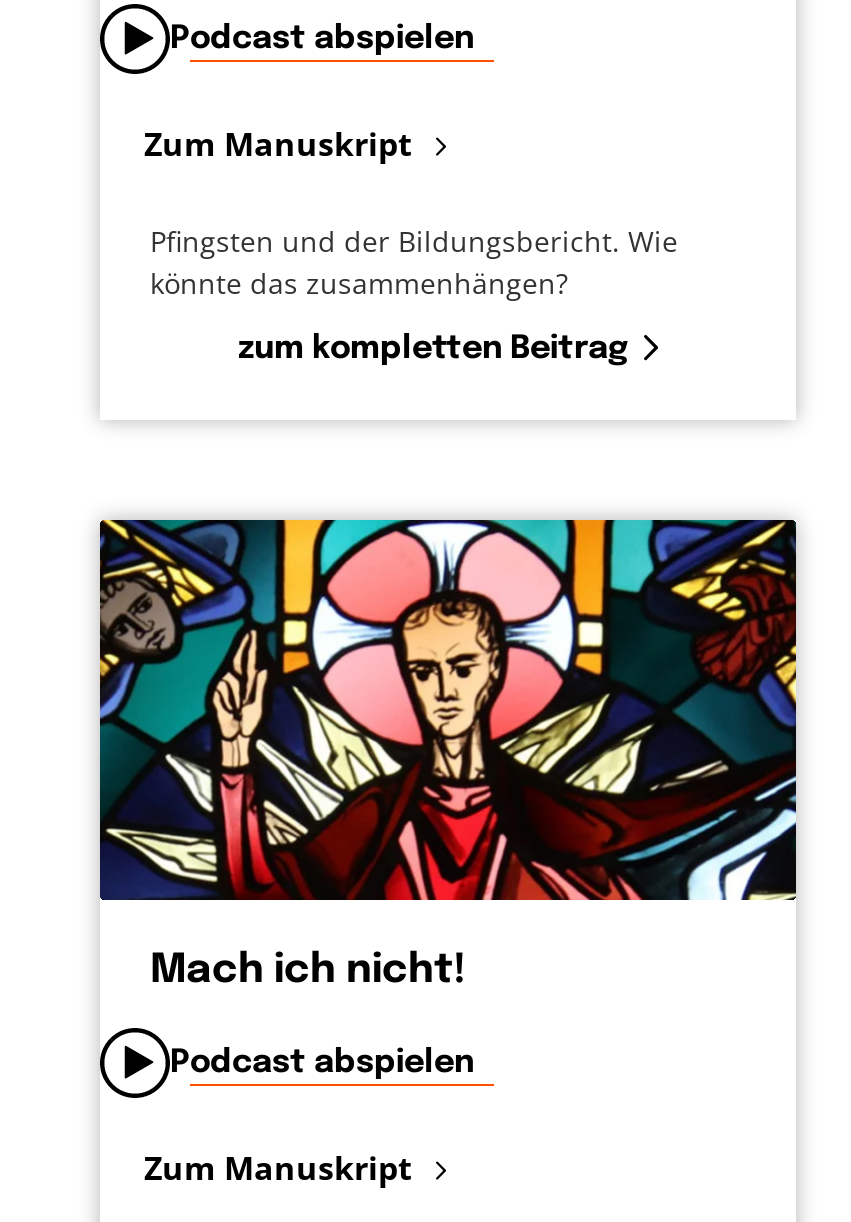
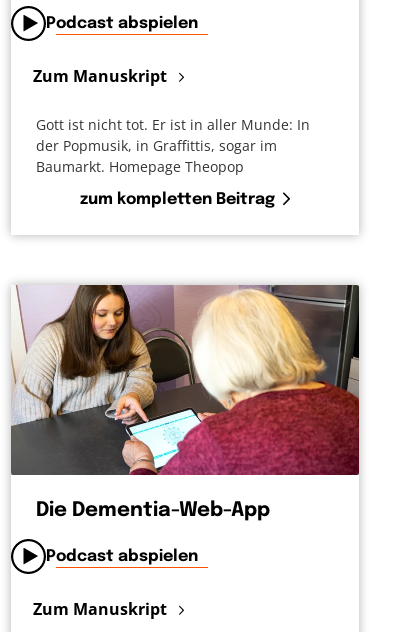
- Pfingsten und der Bildungsbericht. Wie
- könnte das zusammenhängen?
+ Gott ist nicht tot. Er ist in aller Munde: In
+ der Popmusik, in Graffittis, sogar im
+ Baumarkt. Homepage Theopop

- [image]
- Mach ich nicht!
+ [image]
+ Die Dementia-Web-App
